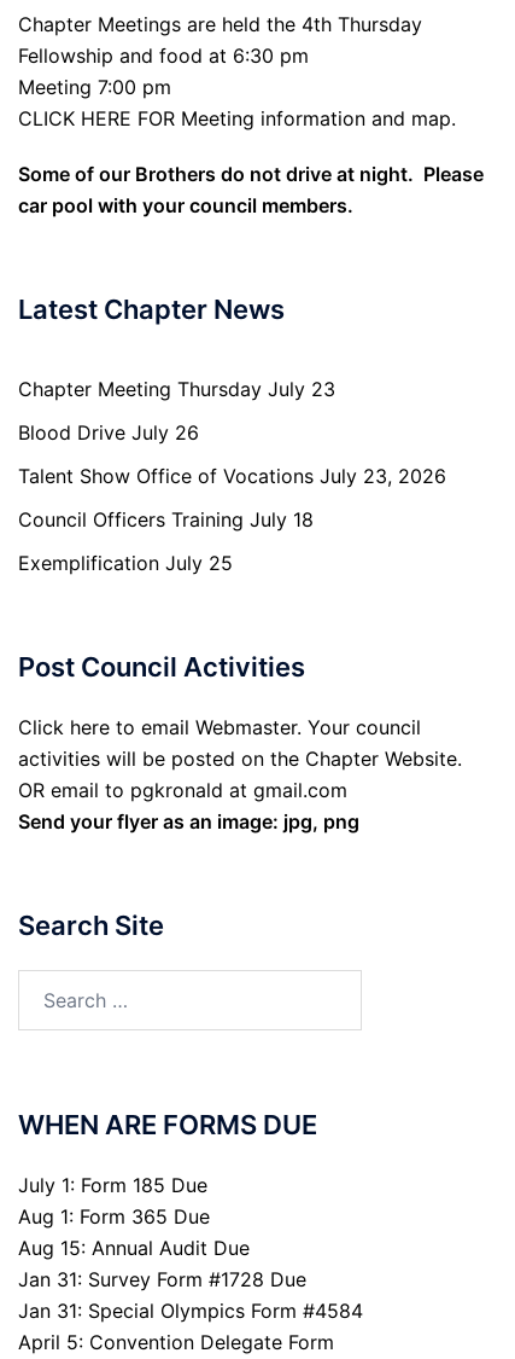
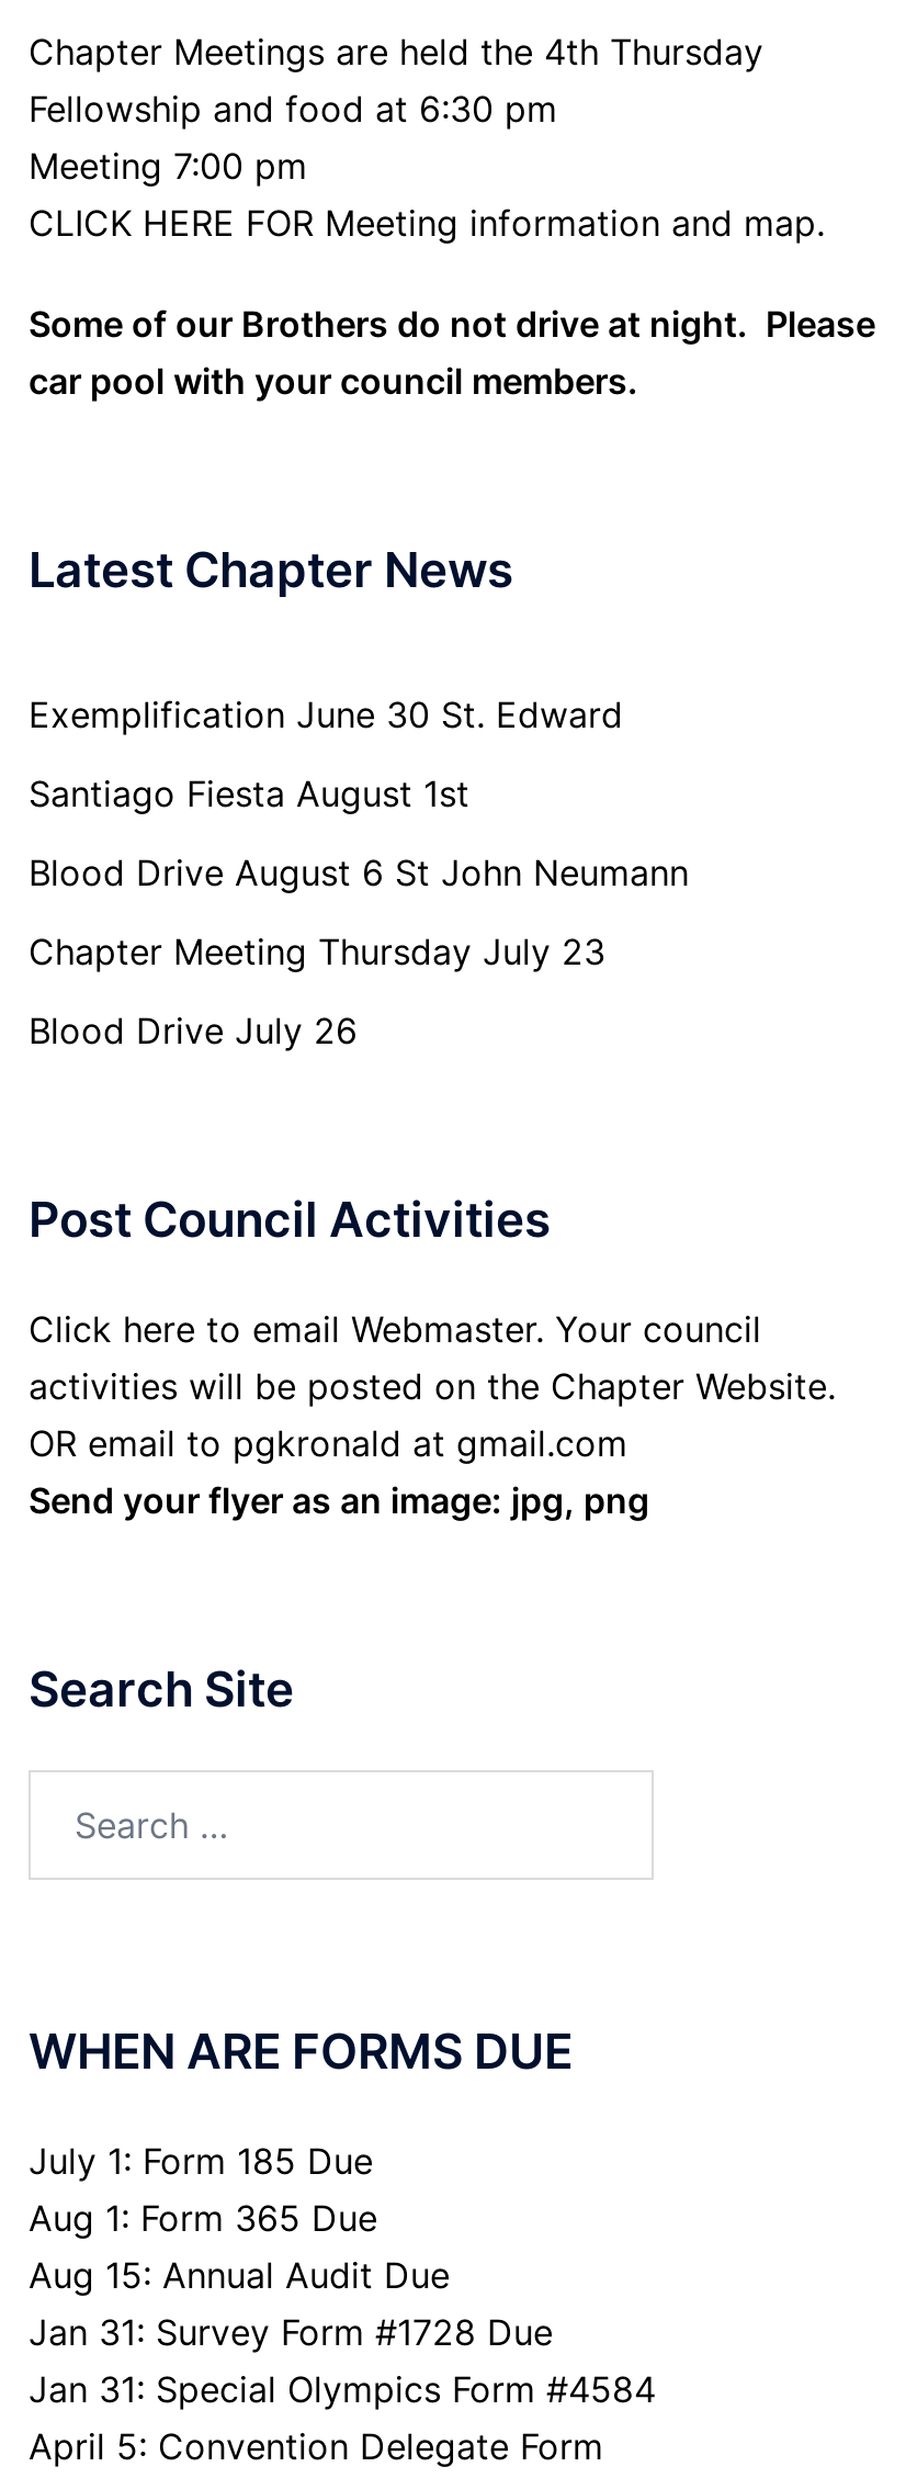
+ Exemplification June 30 St. Edward
+ Santiago Fiesta August 1st
+ Blood Drive August 6 St John Neumann

moved down: Chapter Meeting Thursday July 23 | Blood Drive July 26

- Talent Show Office of Vocations July 23, 2026
- Council Officers Training July 18
- Exemplification July 25
